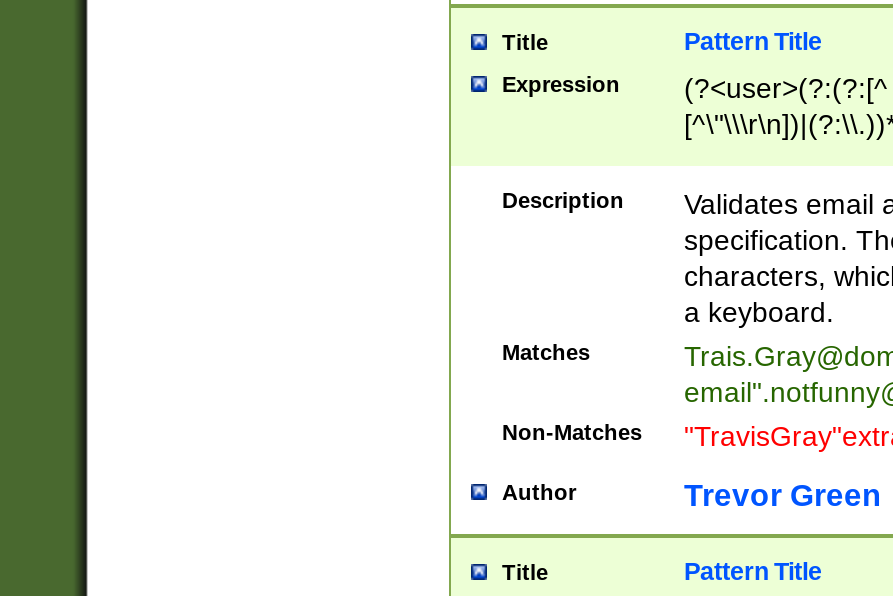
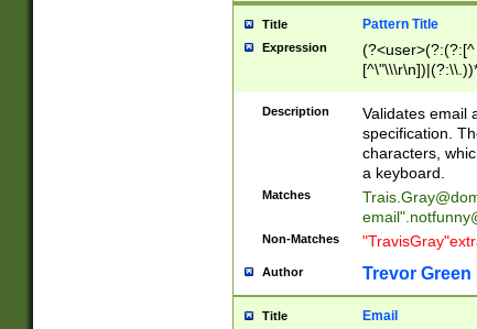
- Pattern Title
+ Email
